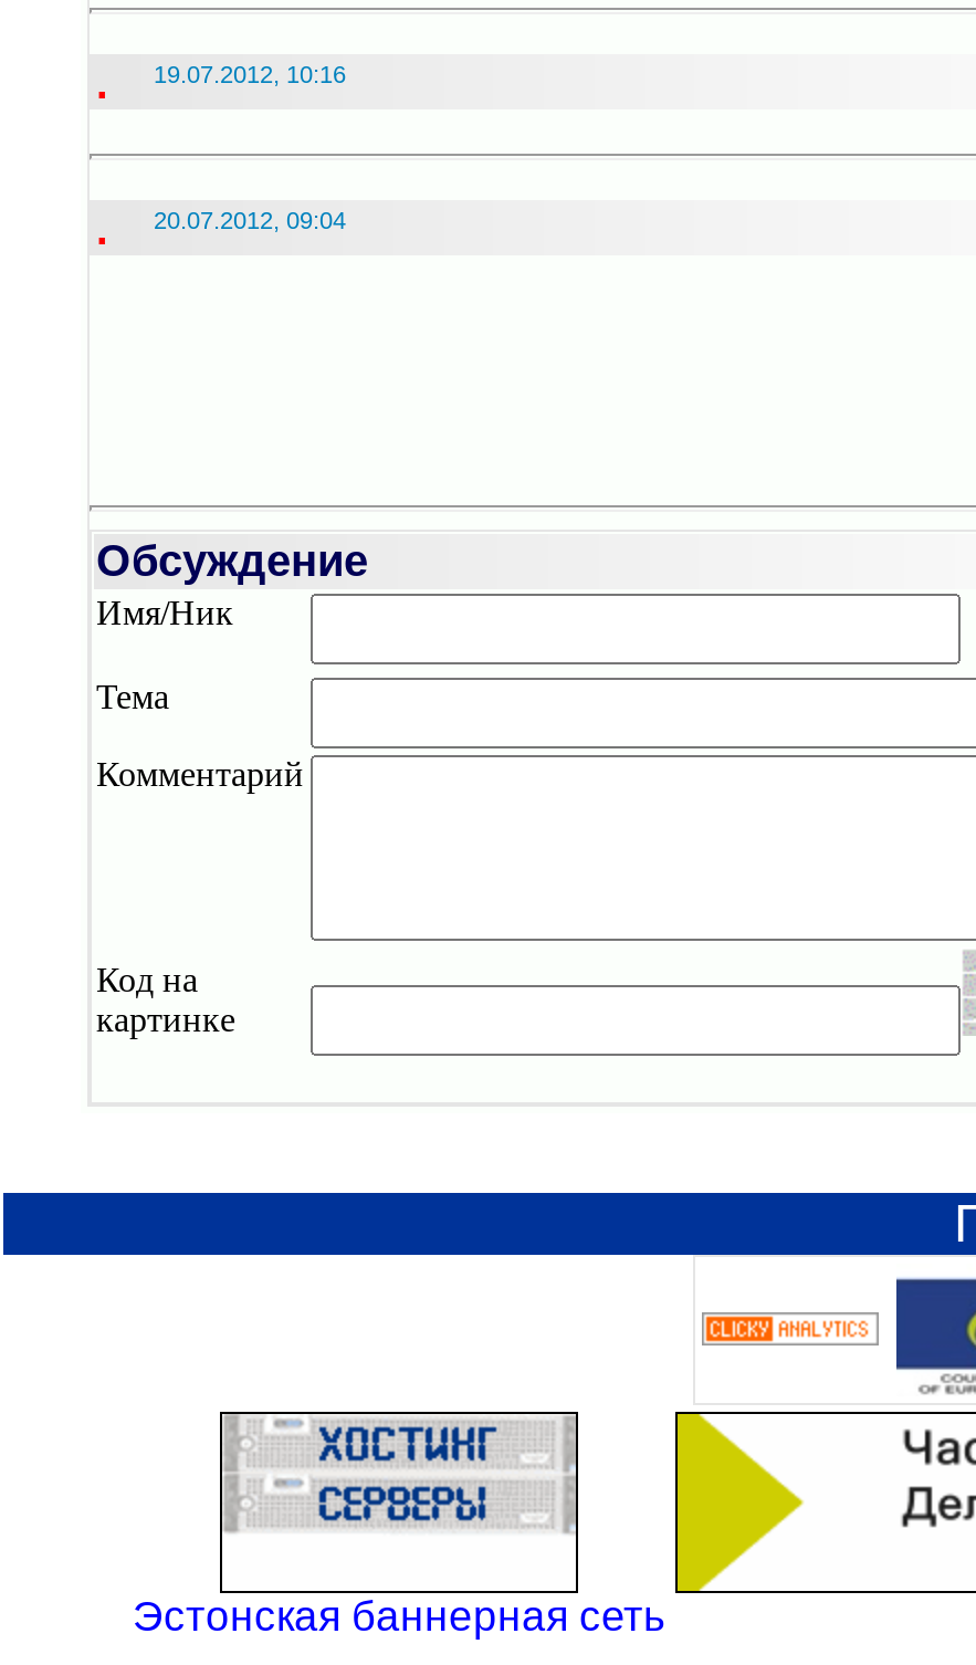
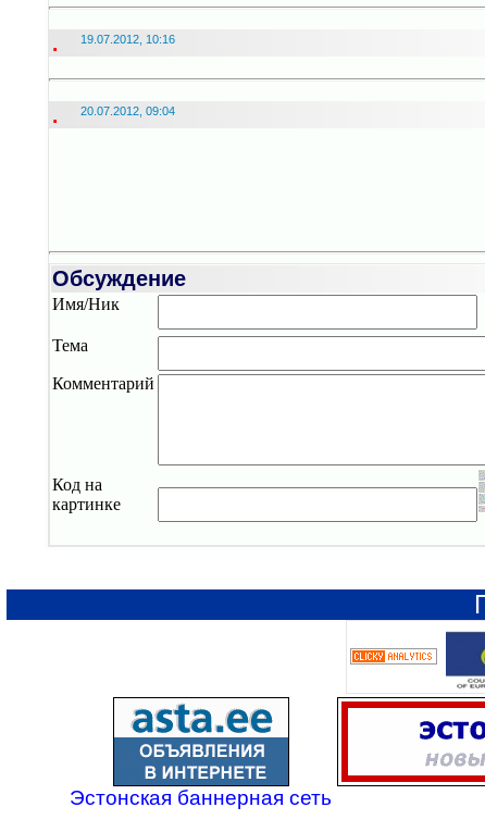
- [image]
+ [image]

- [image]
+ [image]
